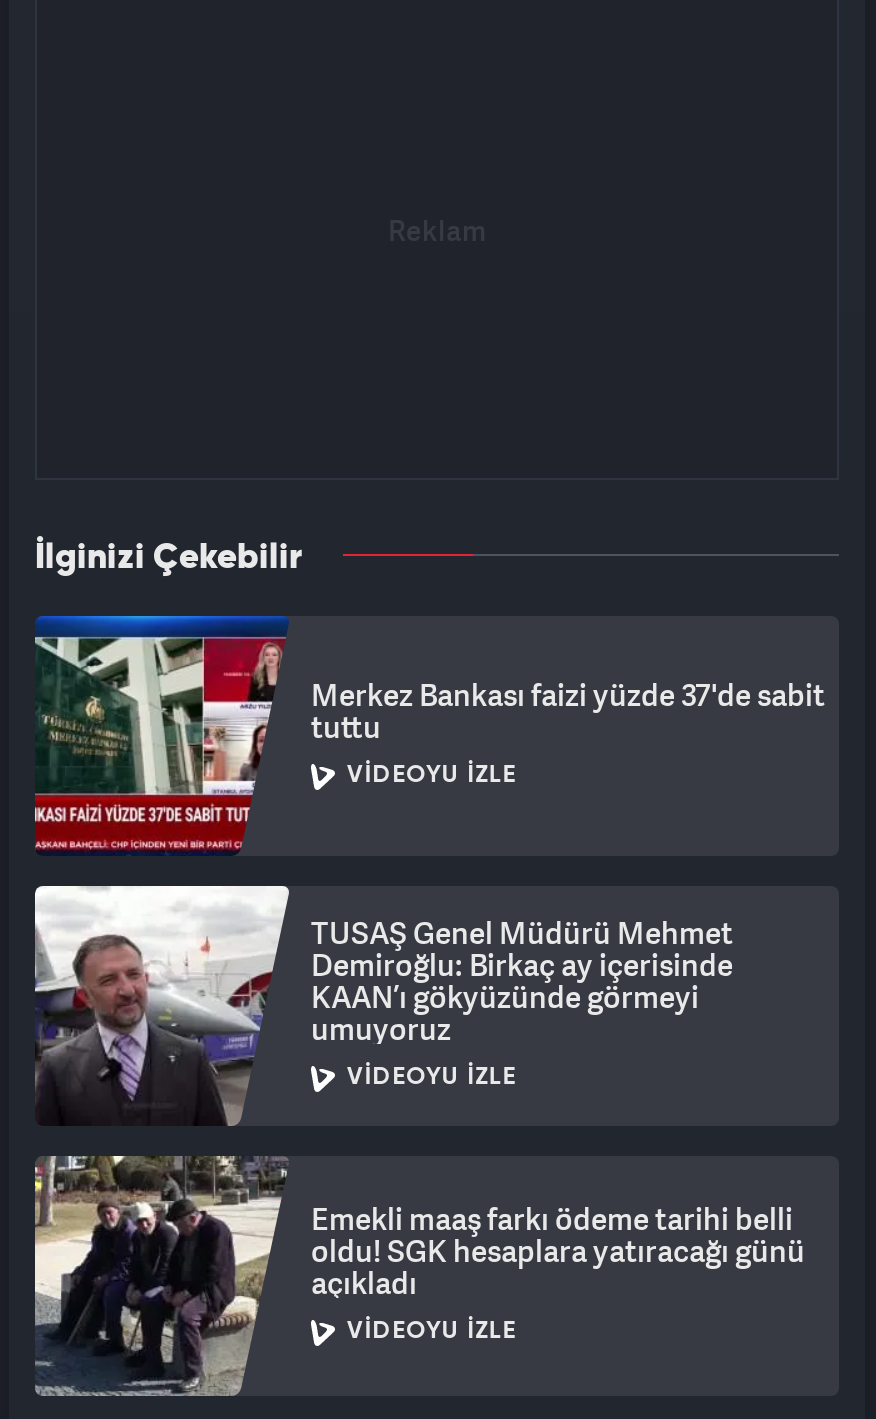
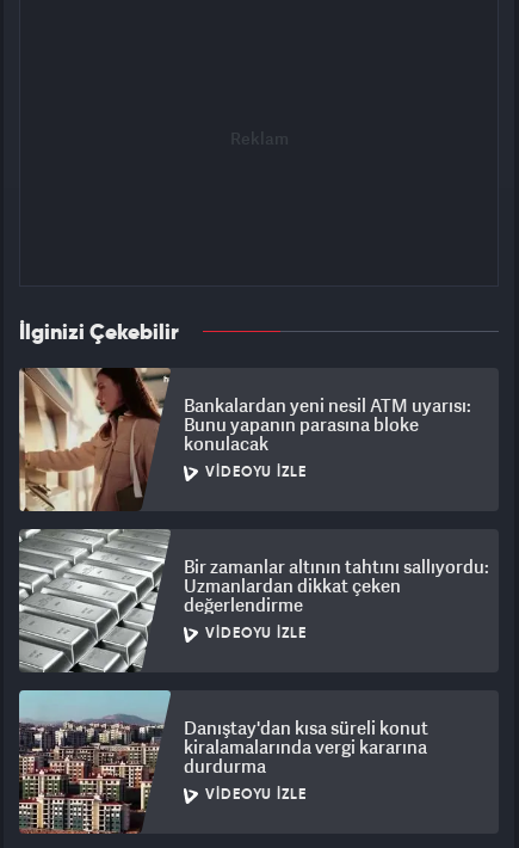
- [image]
- Merkez Bankası faizi yüzde 37'de sabit
- tuttu
+ [image]
+ Bankalardan yeni nesil ATM uyarısı:
+ Bunu yapanın parasına bloke
+ konulacak

- [image]
- TUSAŞ Genel Müdürü Mehmet
- Demiroğlu: Birkaç ay içerisinde
- KAAN’ı gökyüzünde görmeyi
- umuyoruz
+ [image]
+ Bir zamanlar altının tahtını sallıyordu:
+ Uzmanlardan dikkat çeken
+ değerlendirme

- [image]
- Emekli maaş farkı ödeme tarihi belli
- oldu! SGK hesaplara yatıracağı günü
- açıkladı
+ [image]
+ Danıştay'dan kısa süreli konut
+ kiralamalarında vergi kararına
+ durdurma
